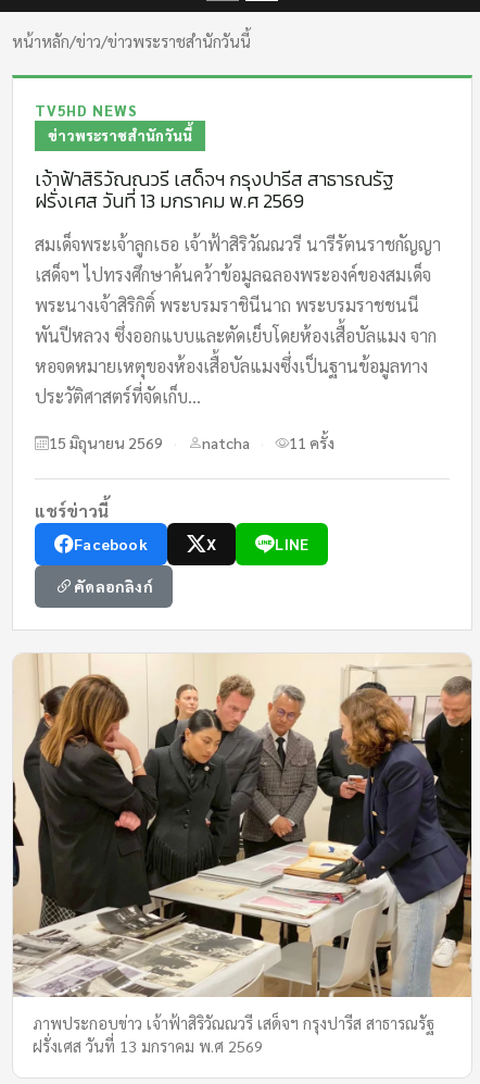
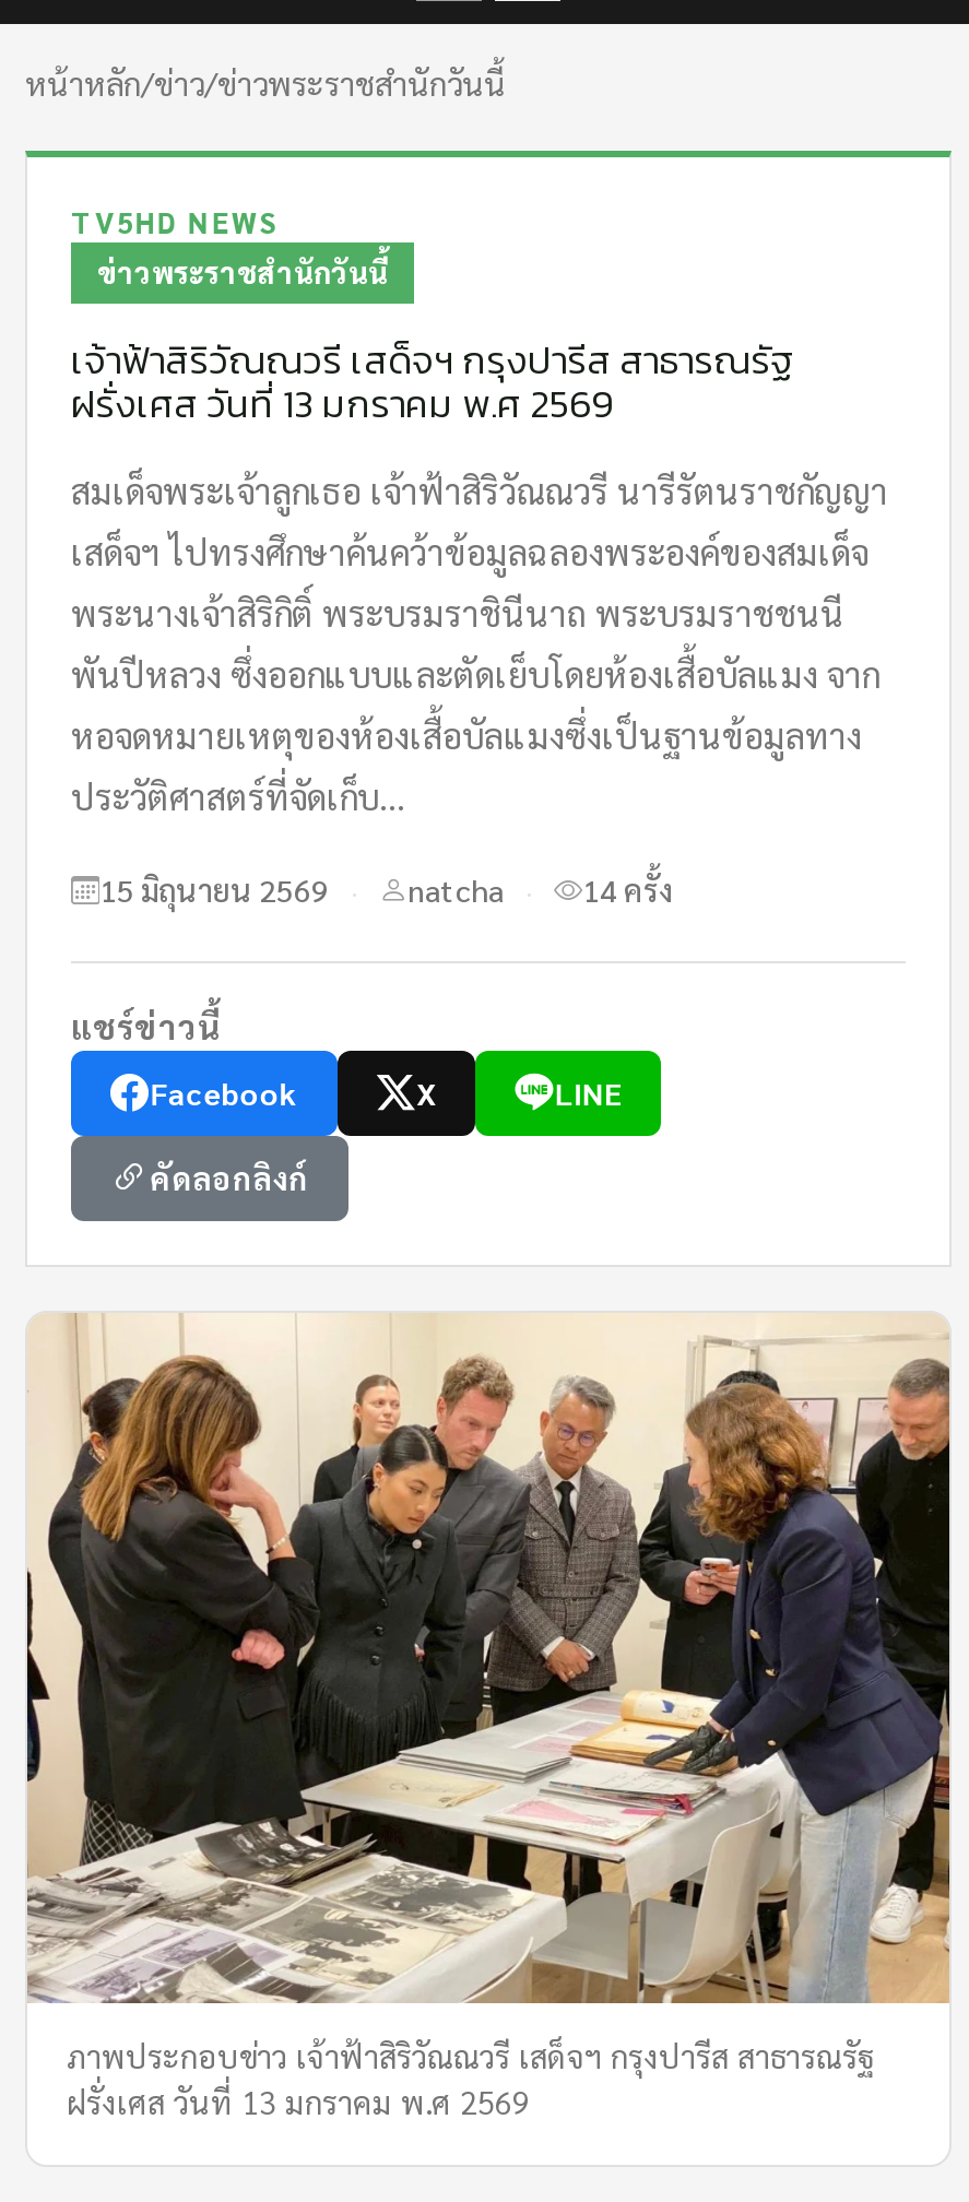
- 15 มิถุนายน 2569 · natcha · 11 ครั้ง
+ 15 มิถุนายน 2569 · natcha · 14 ครั้ง
